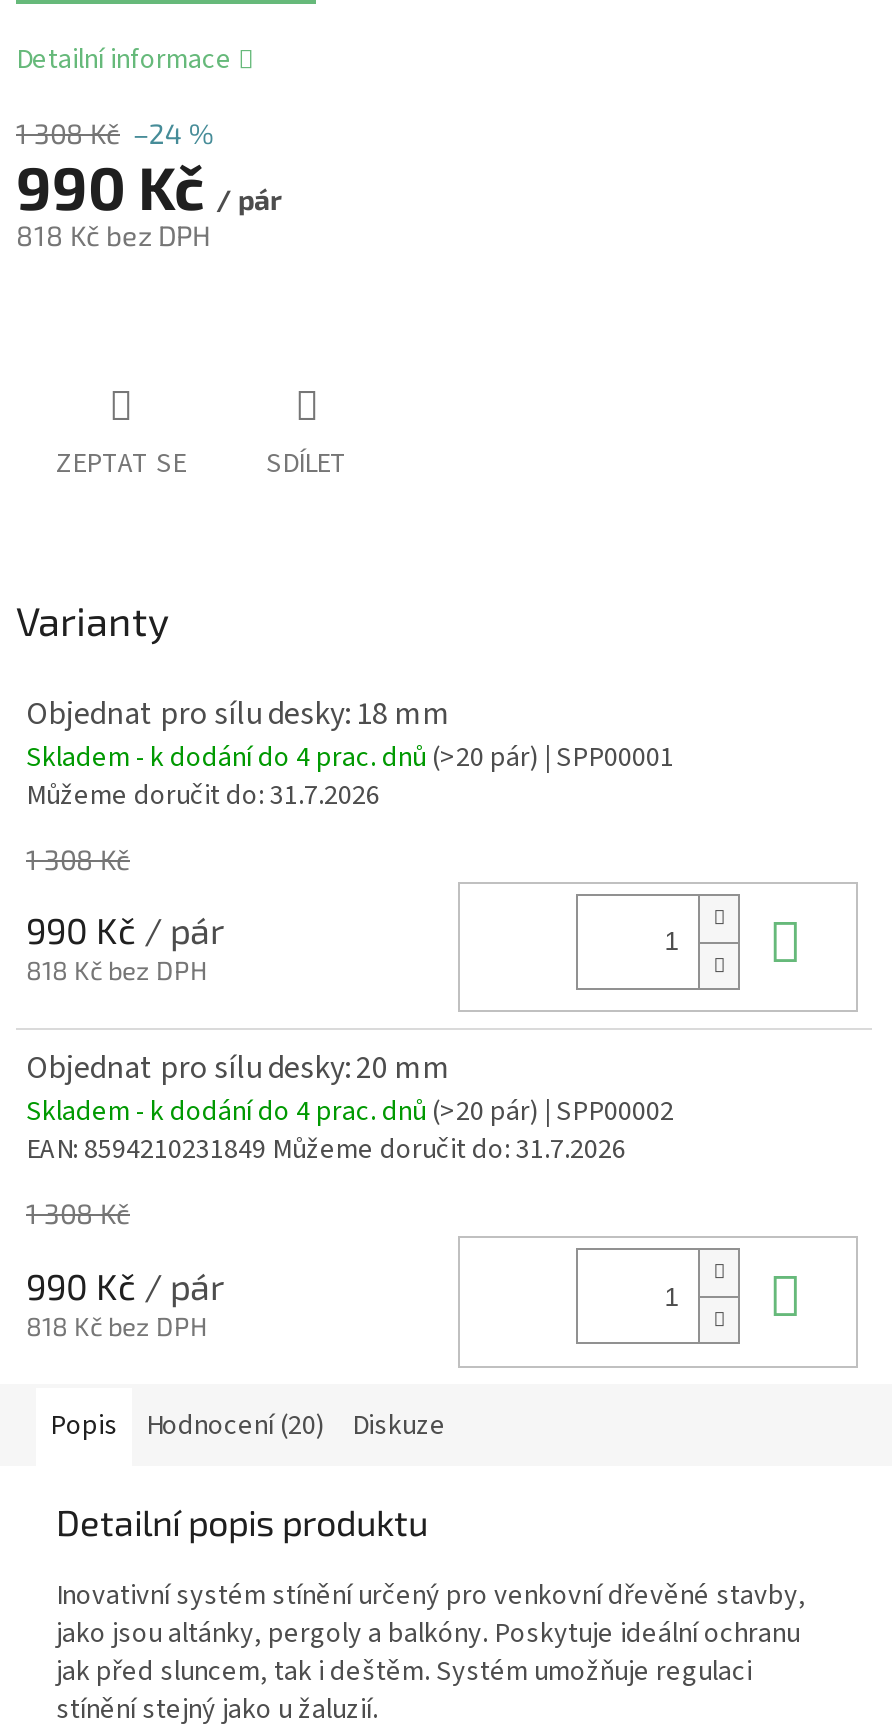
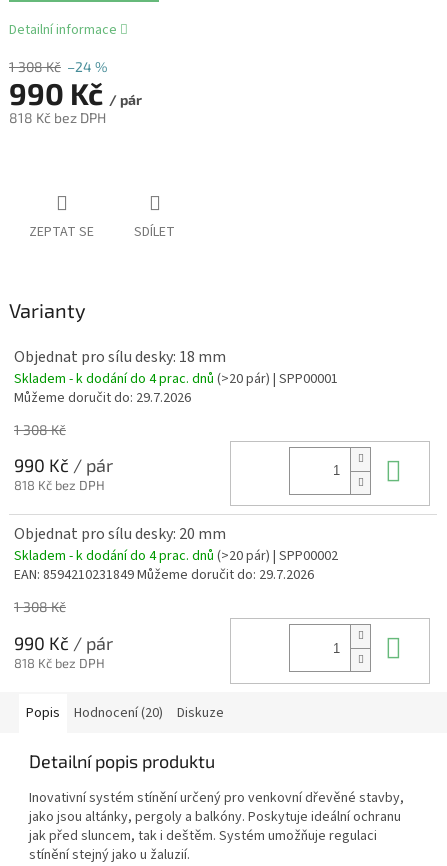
- Můžeme doručit do: 31.7.2026
+ Můžeme doručit do: 29.7.2026

- EAN: 8594210231849 Můžeme doručit do: 31.7.2026
+ EAN: 8594210231849 Můžeme doručit do: 29.7.2026
